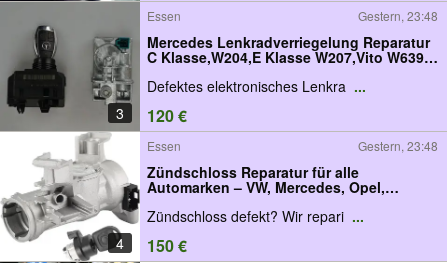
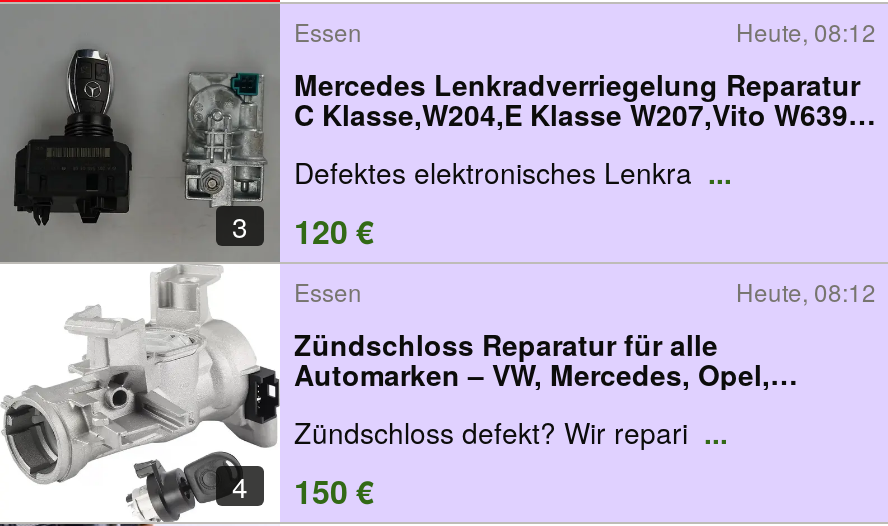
- Gestern, 23:48
+ Heute, 08:12

- Gestern, 23:48
+ Heute, 08:12
